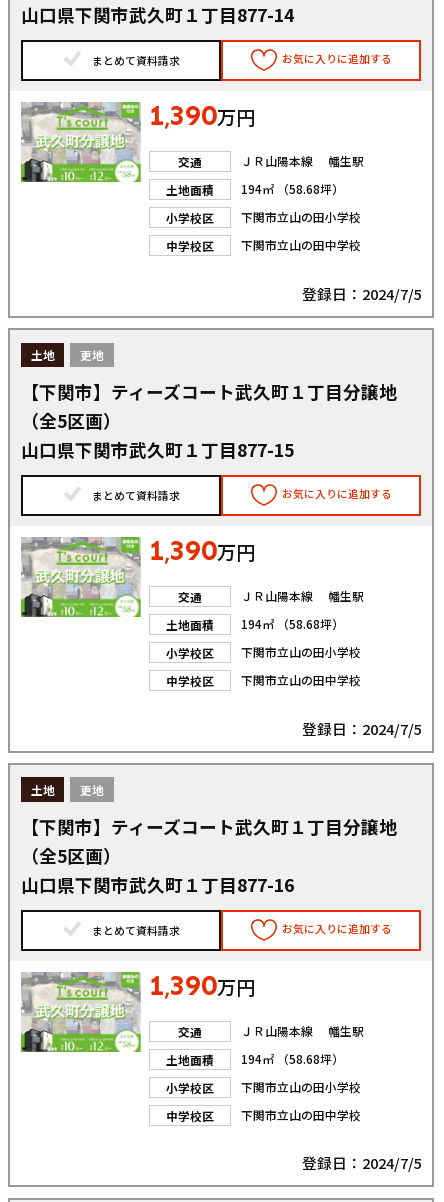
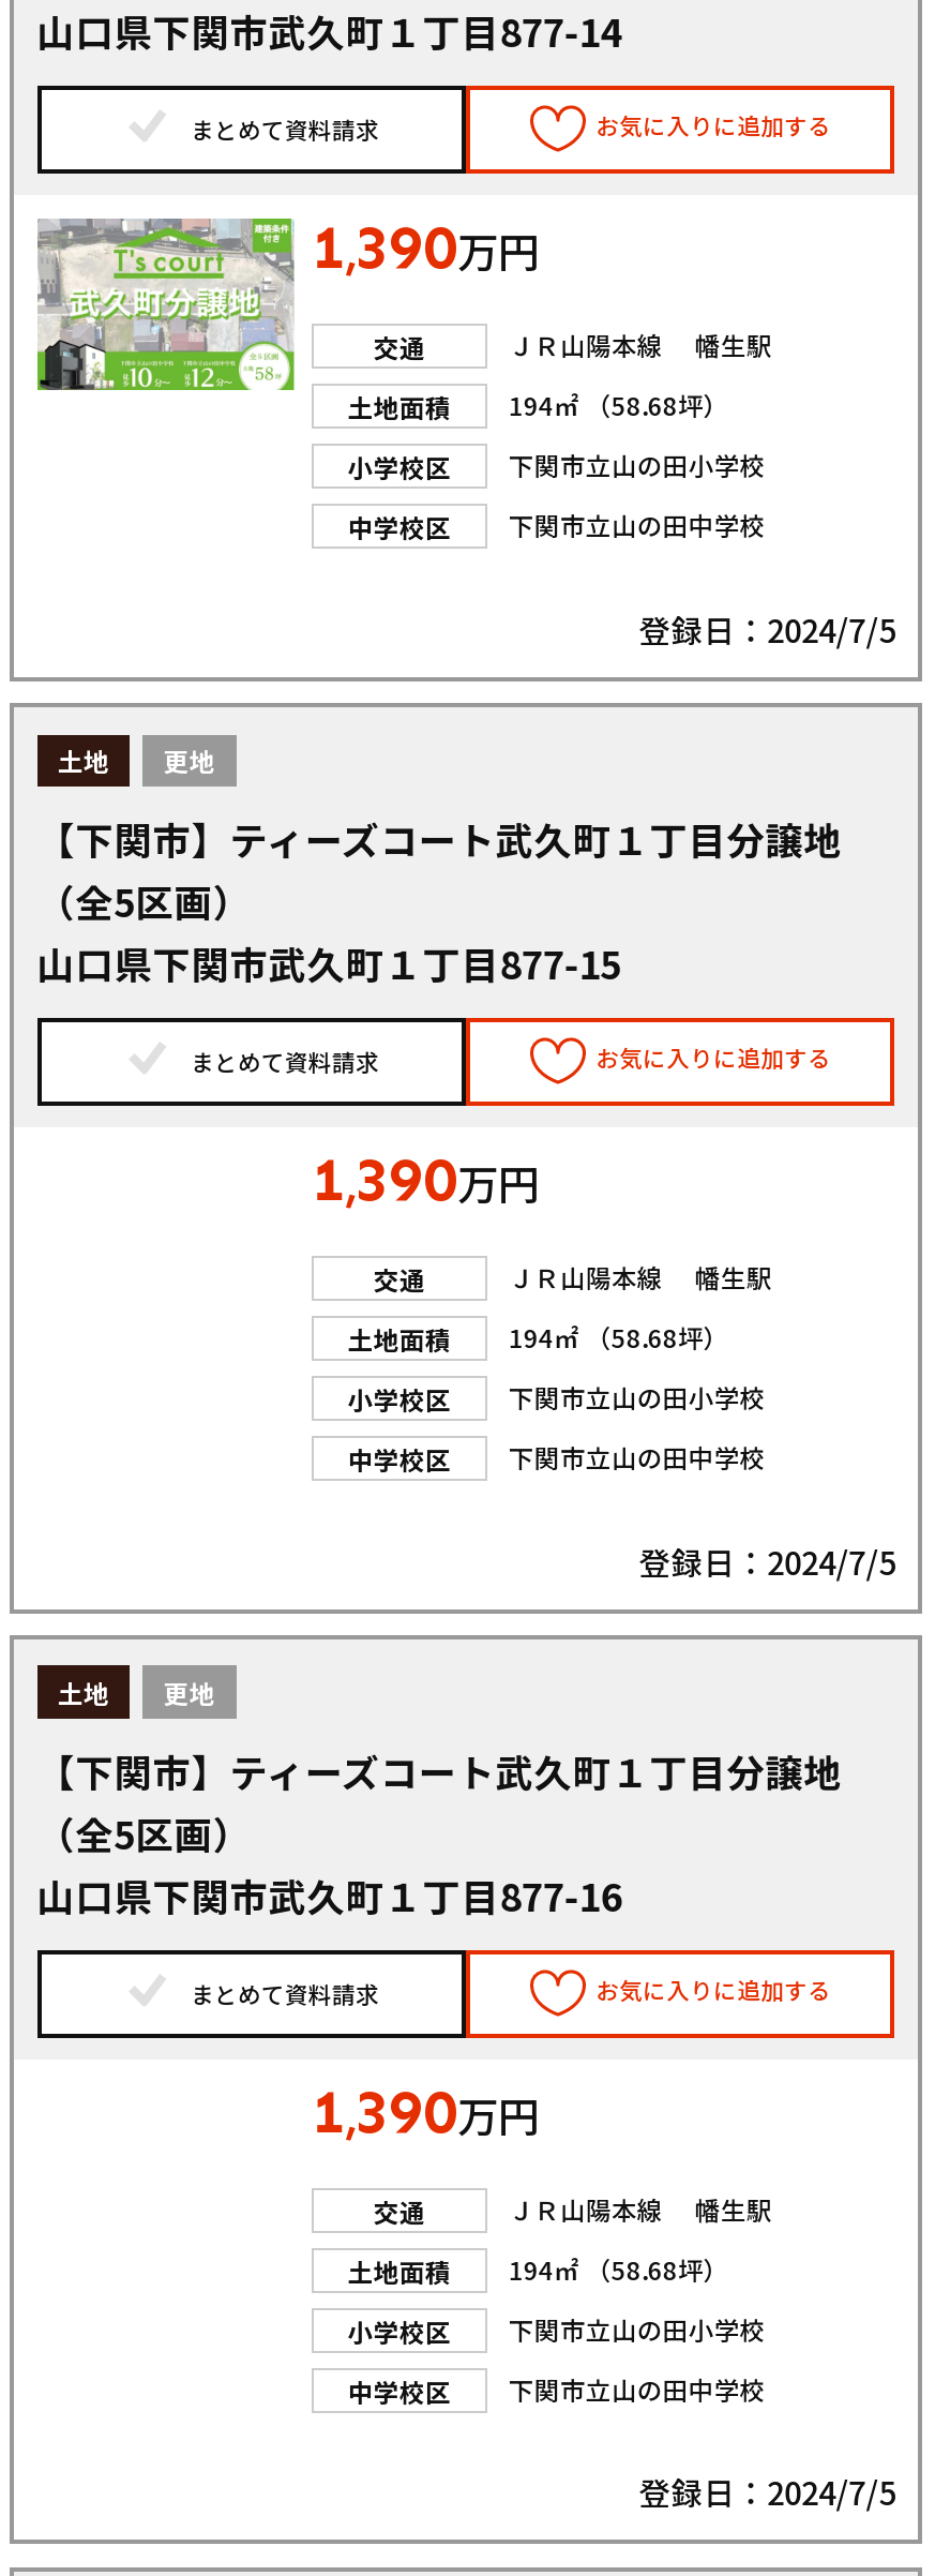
- [image]

- [image]
